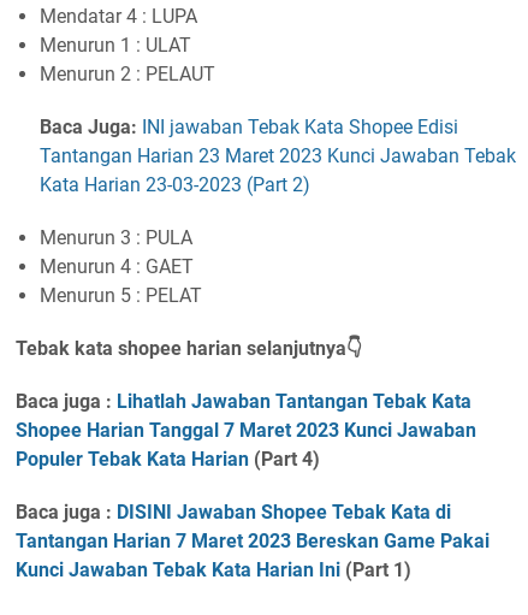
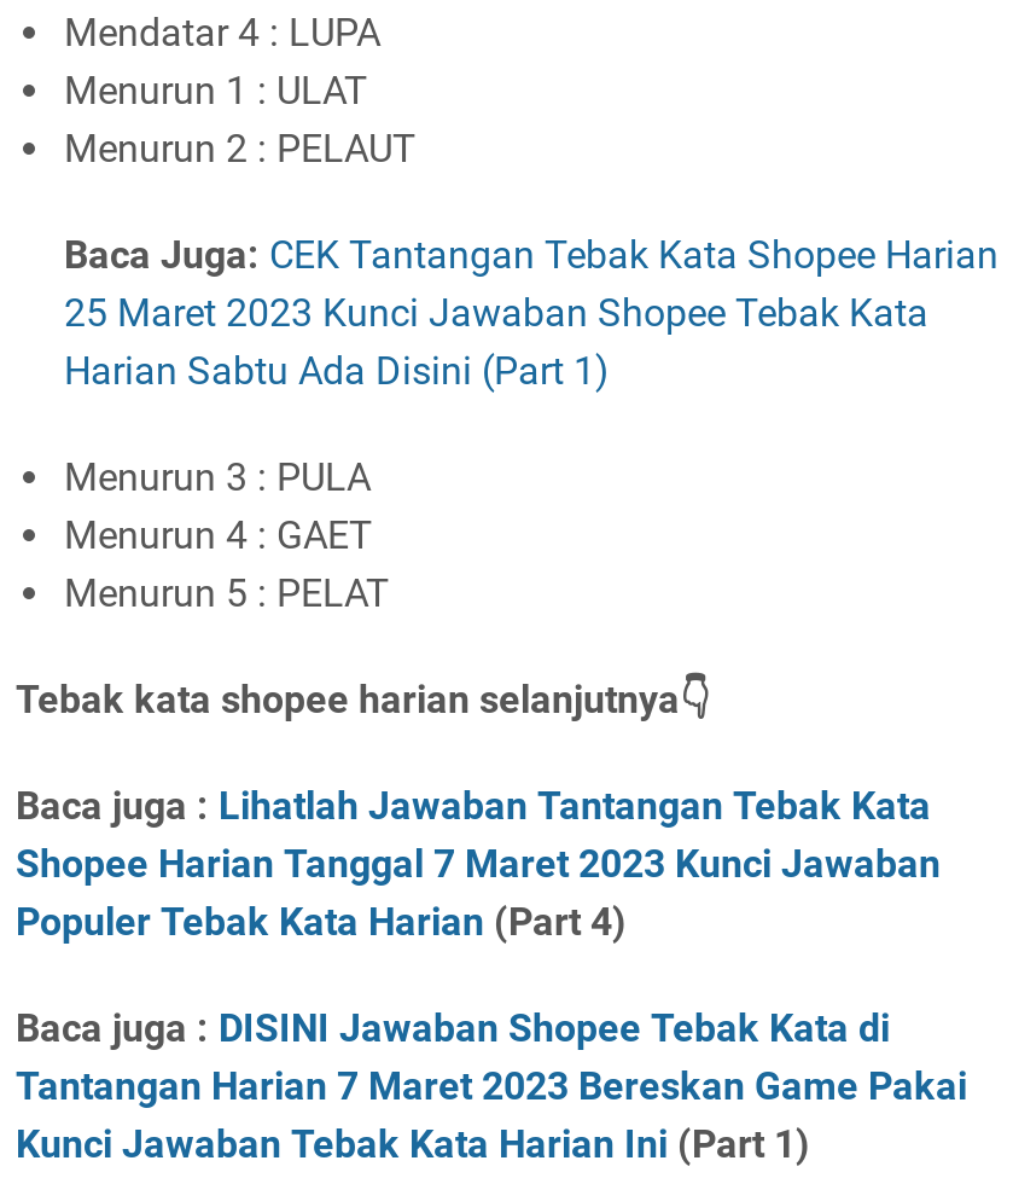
- Baca Juga: INI jawaban Tebak Kata Shopee Edisi
- Tantangan Harian 23 Maret 2023 Kunci Jawaban Tebak
- Kata Harian 23-03-2023 (Part 2)
+ Baca Juga: CEK Tantangan Tebak Kata Shopee Harian
+ 25 Maret 2023 Kunci Jawaban Shopee Tebak Kata
+ Harian Sabtu Ada Disini (Part 1)
